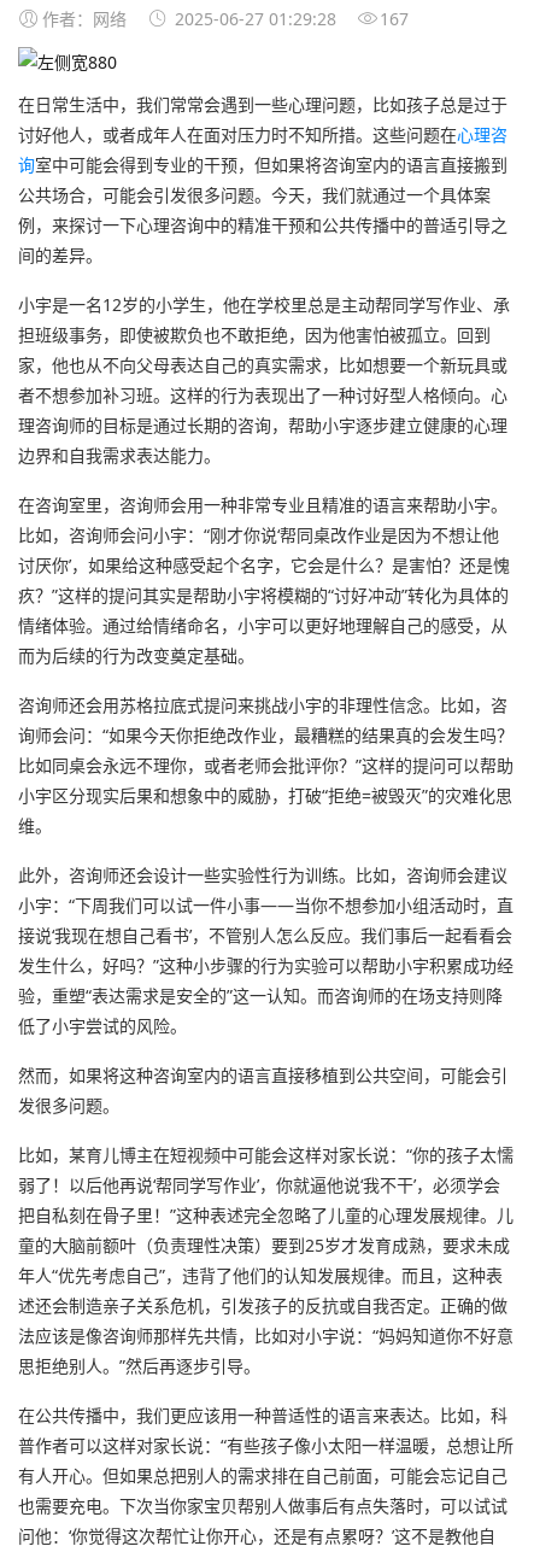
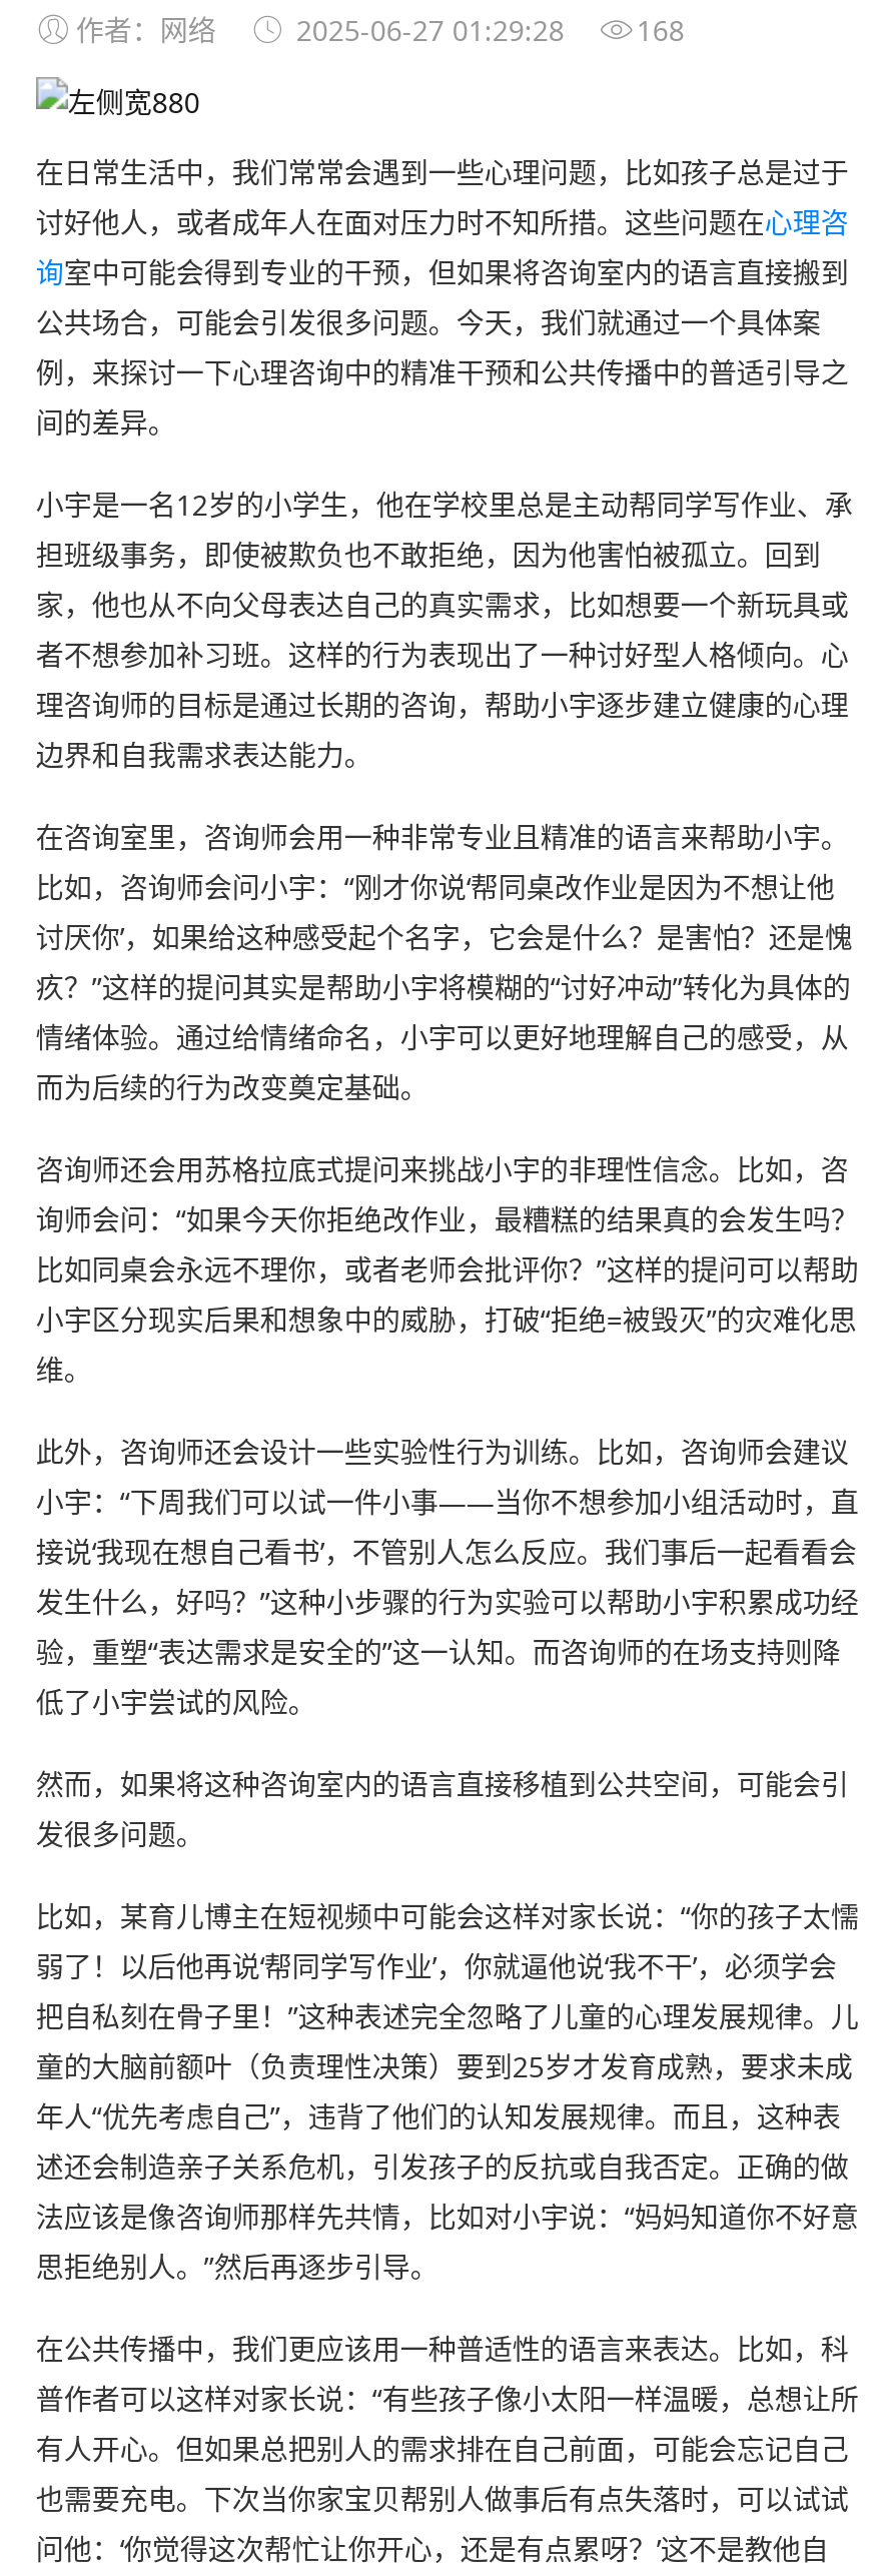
- 作者：网络 2025-06-27 01:29:28 167
+ 作者：网络 2025-06-27 01:29:28 168
